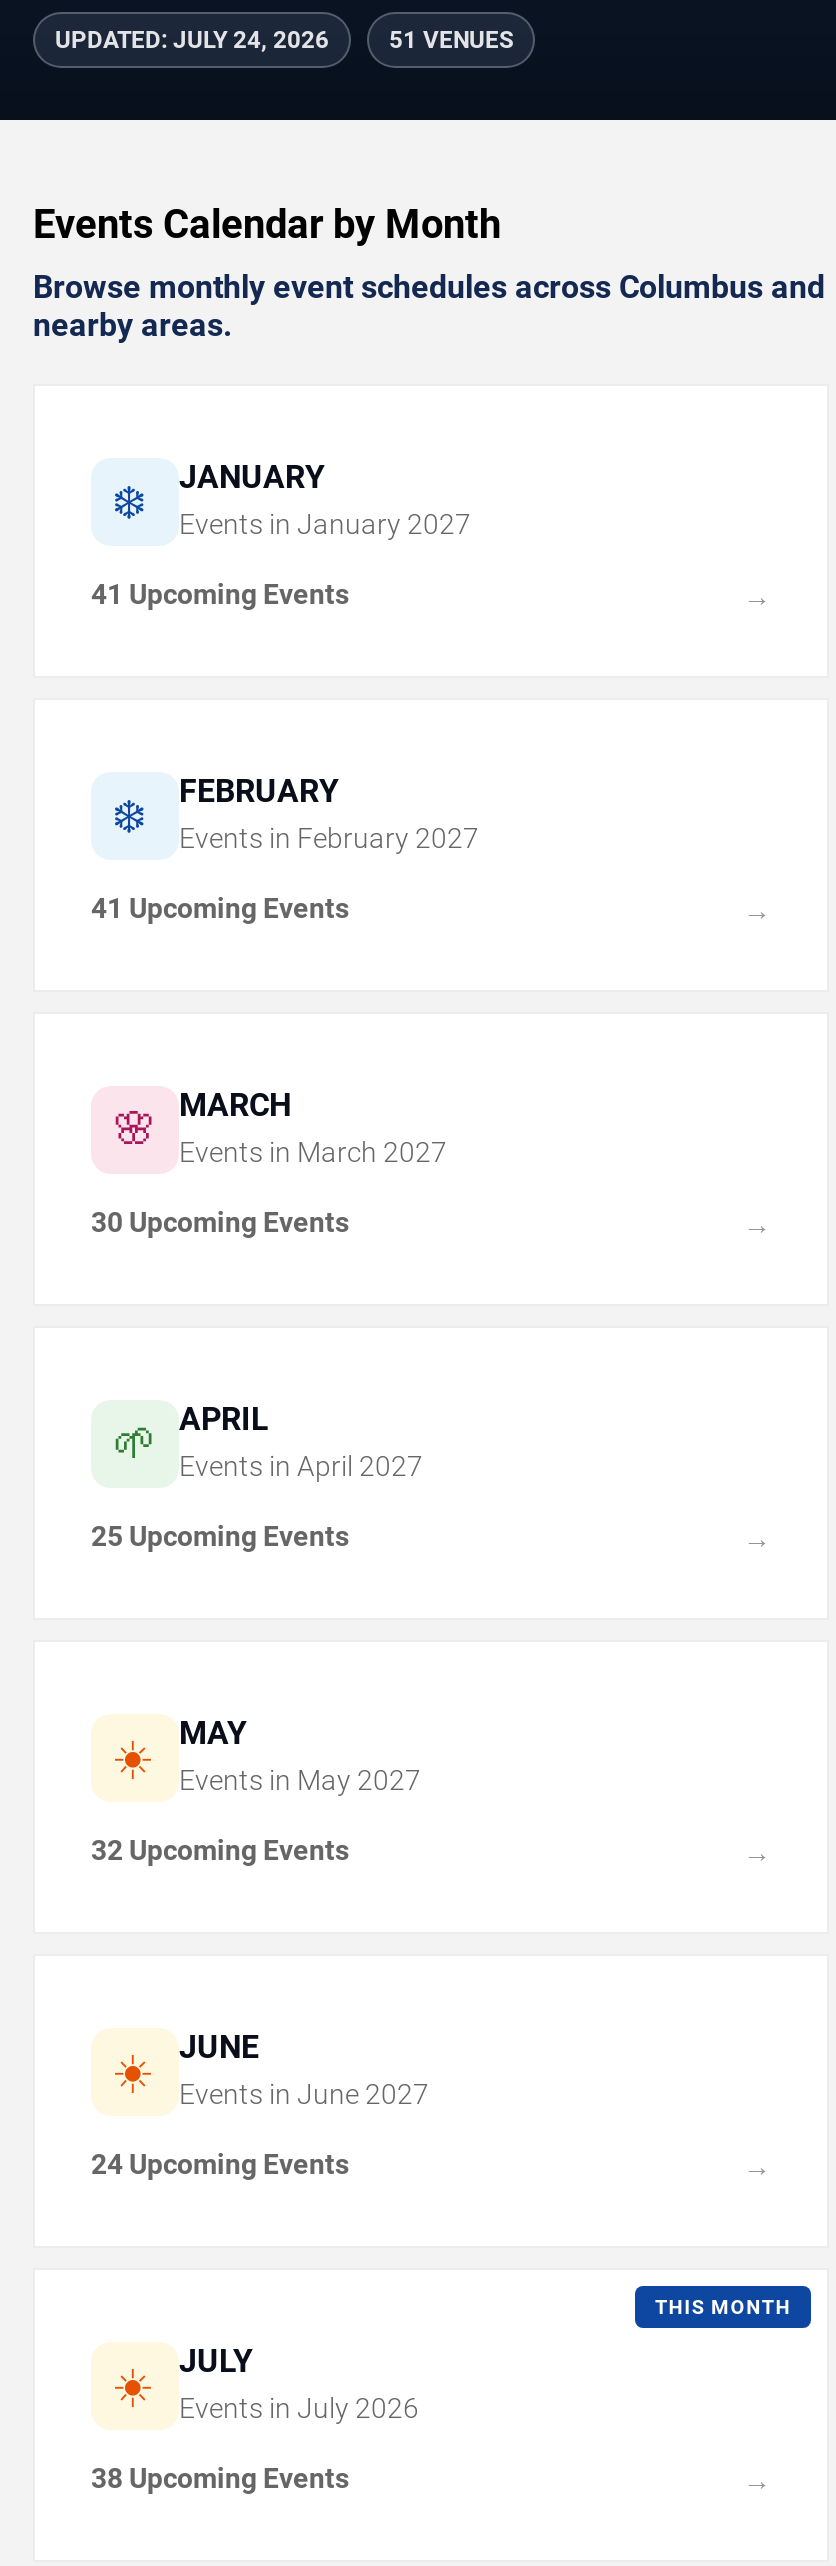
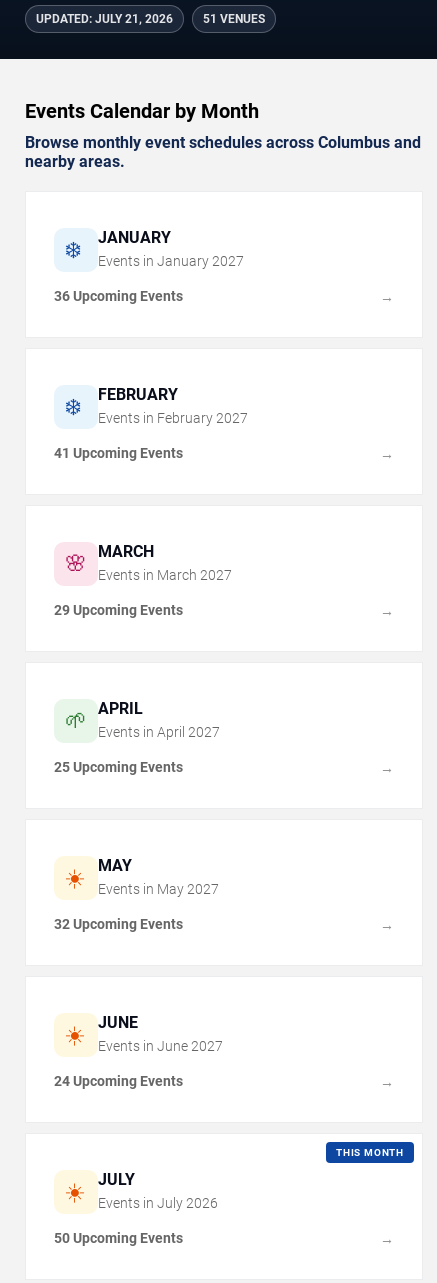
- UPDATED: JULY 24, 2026
+ UPDATED: JULY 21, 2026

- 41 Upcoming Events
+ 36 Upcoming Events

- 30 Upcoming Events
+ 29 Upcoming Events

- 38 Upcoming Events
+ 50 Upcoming Events
